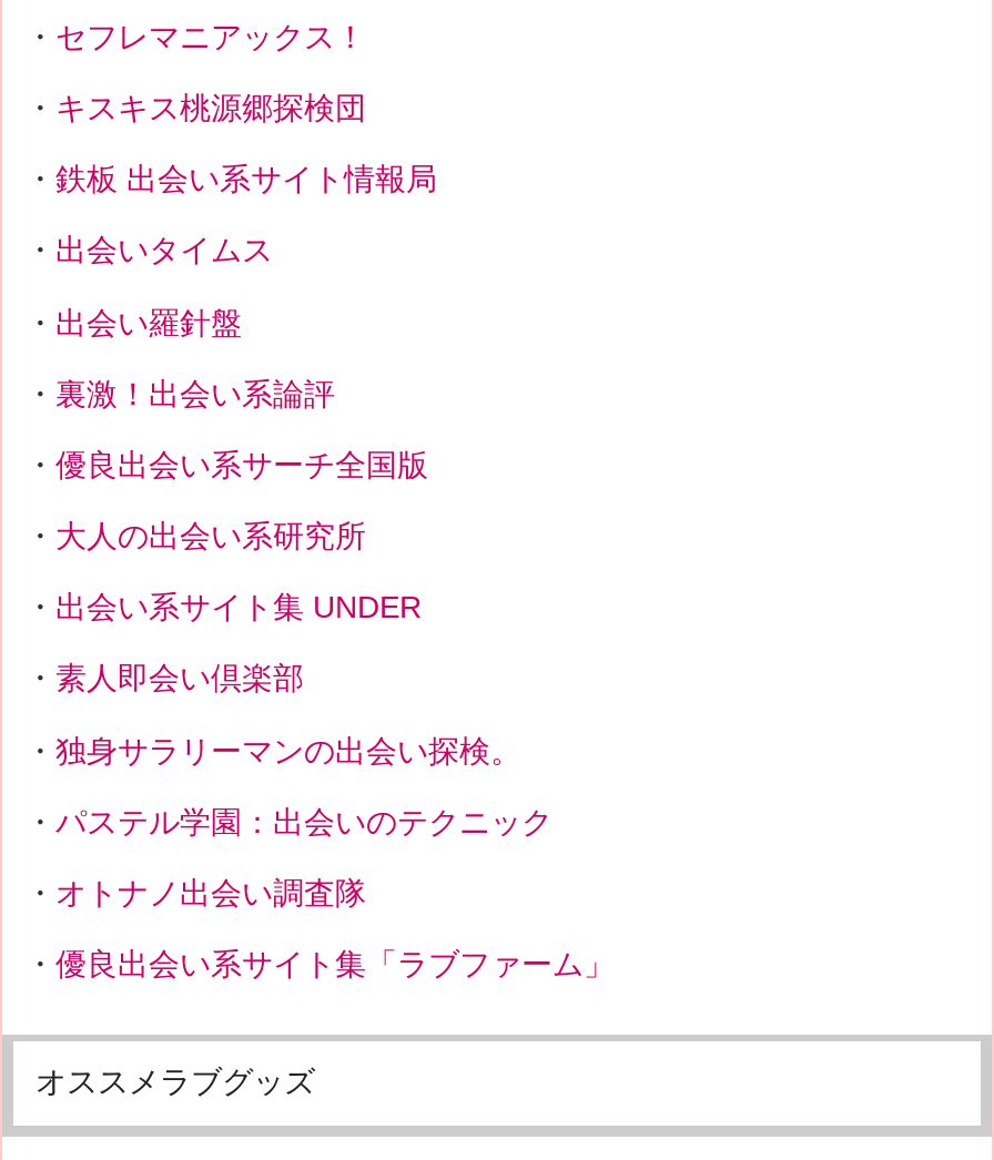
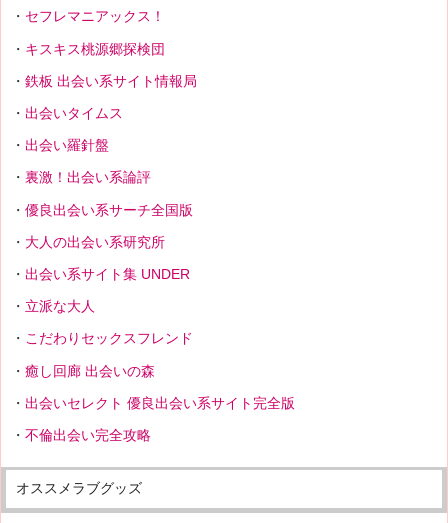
- 素人即会い倶楽部
+ 立派な大人

- 独身サラリーマンの出会い探検。
+ こだわりセックスフレンド

- パステル学園：出会いのテクニック
+ 癒し回廊 出会いの森

- オトナノ出会い調査隊
+ 出会いセレクト 優良出会い系サイト完全版

- 優良出会い系サイト集「ラブファーム」
+ 不倫出会い完全攻略
